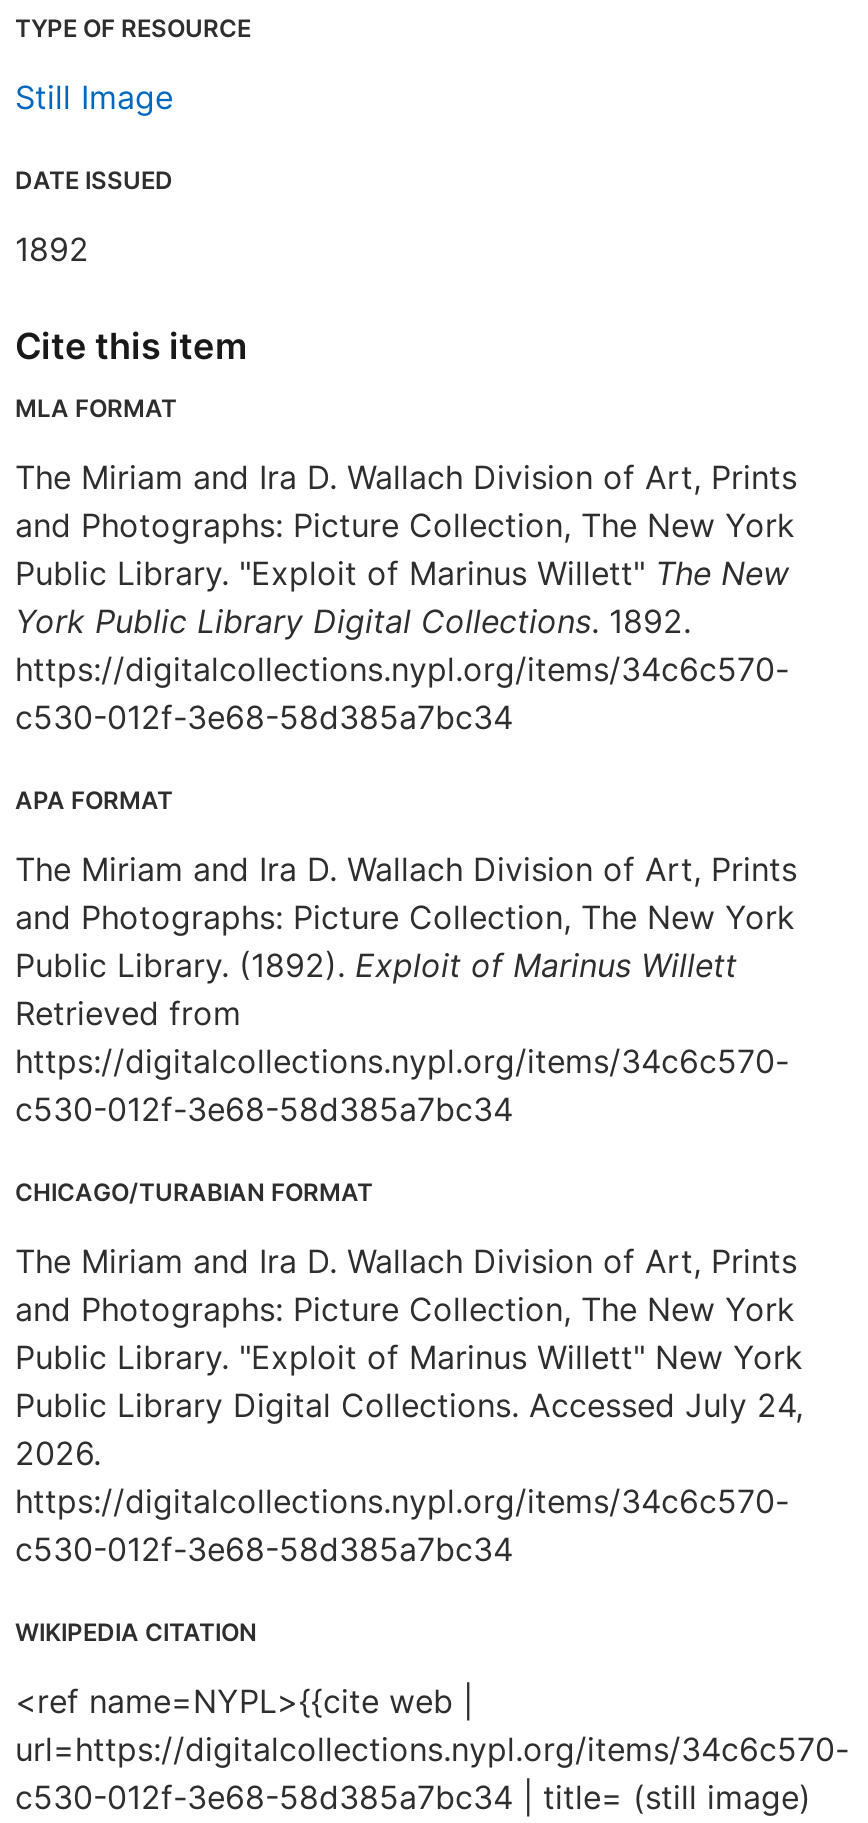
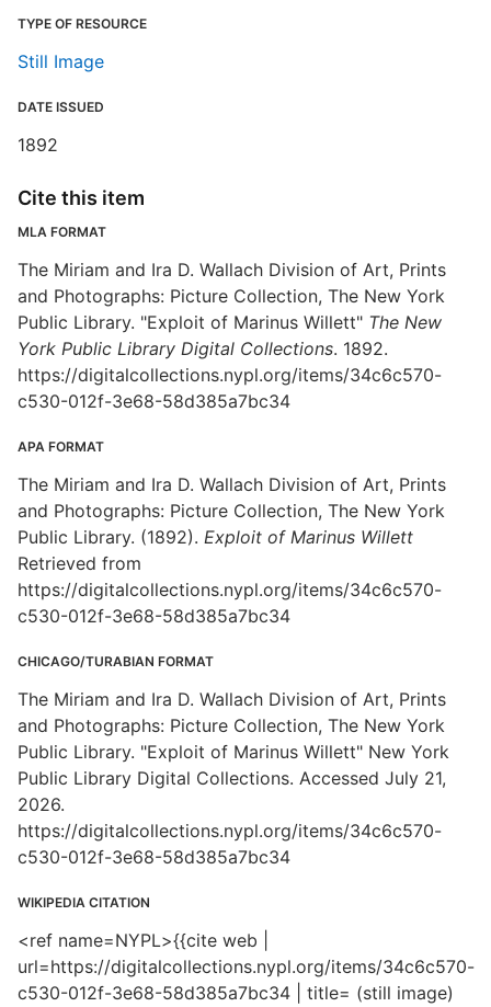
- Public Library Digital Collections. Accessed July 24,
+ Public Library Digital Collections. Accessed July 21,
